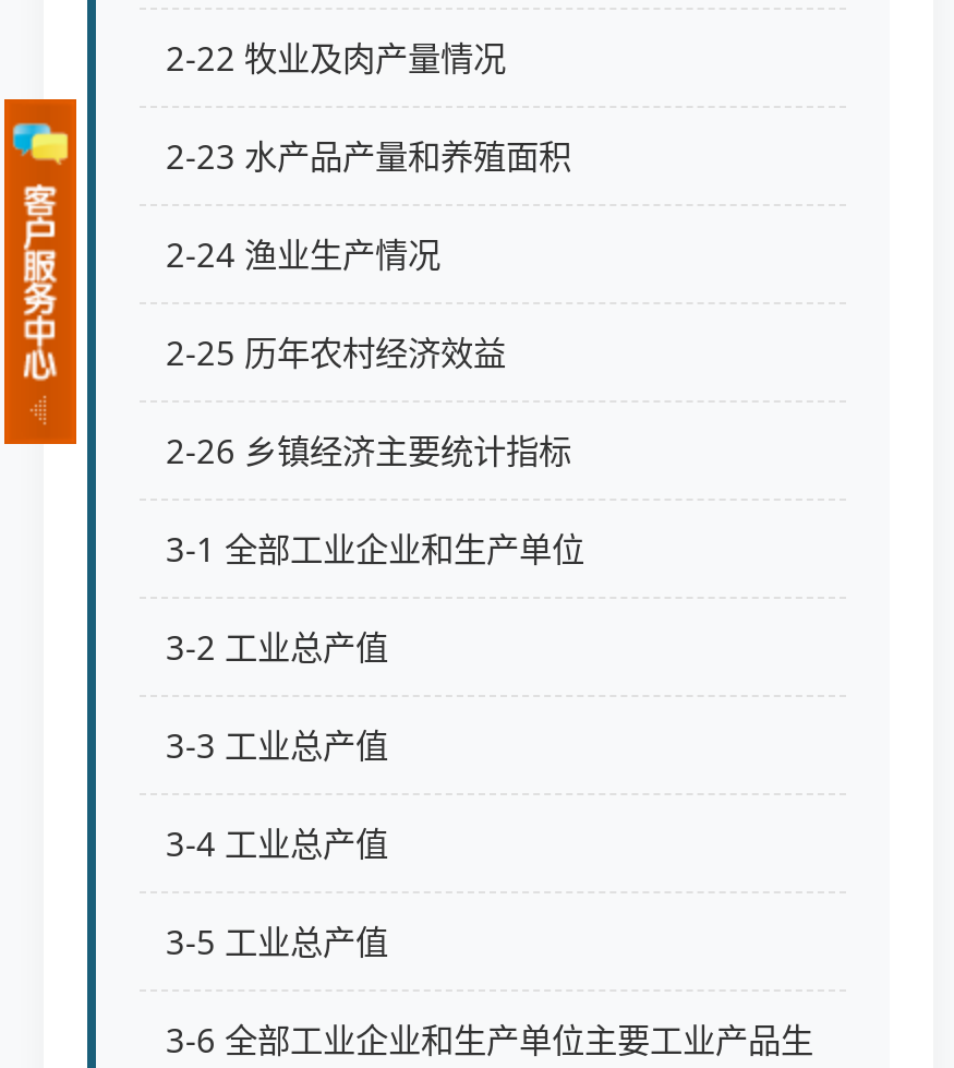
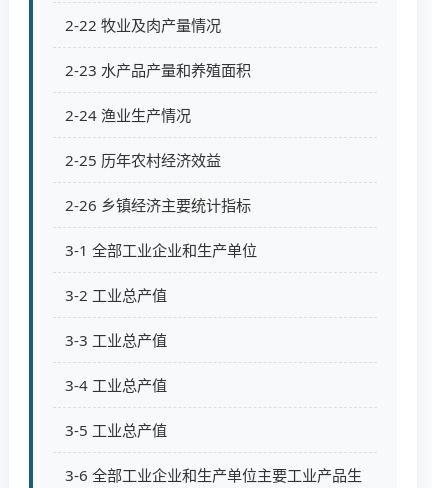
- [image]
